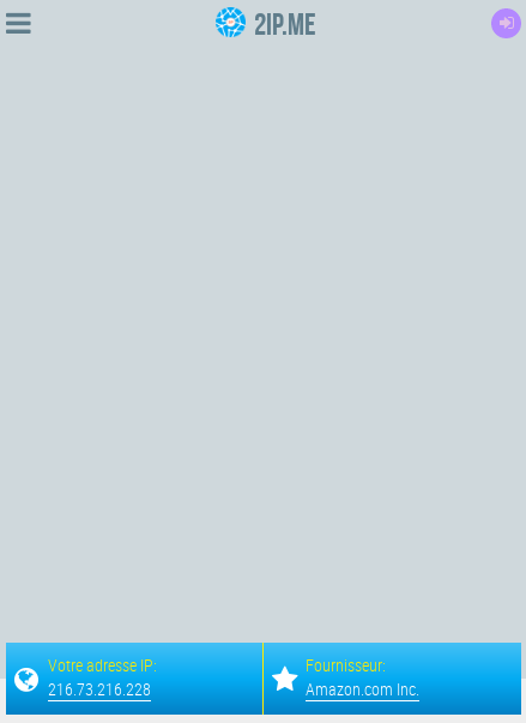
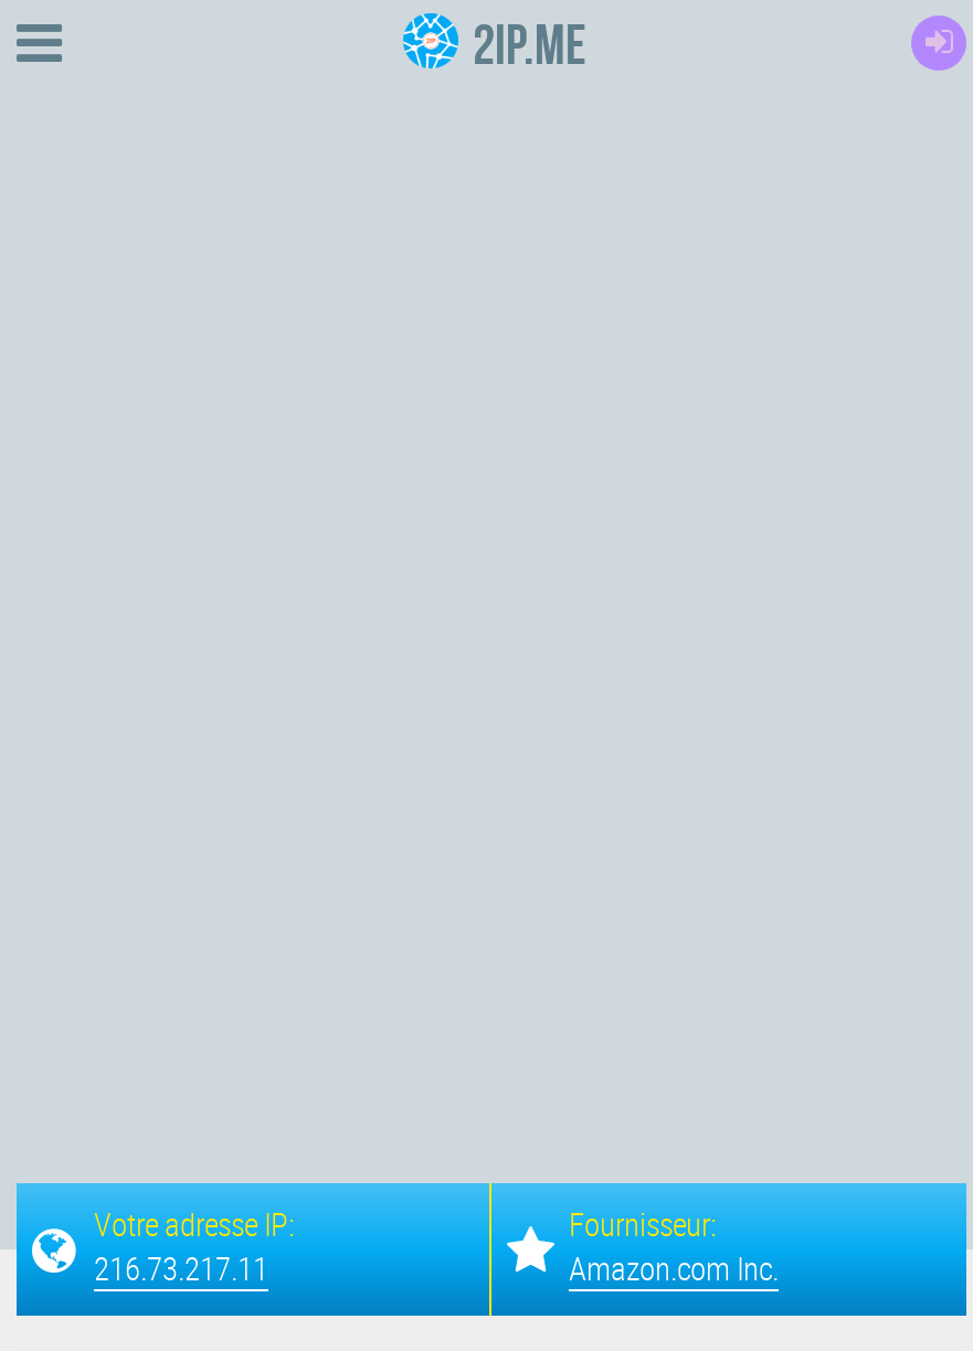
- 216.73.216.228
+ 216.73.217.11
